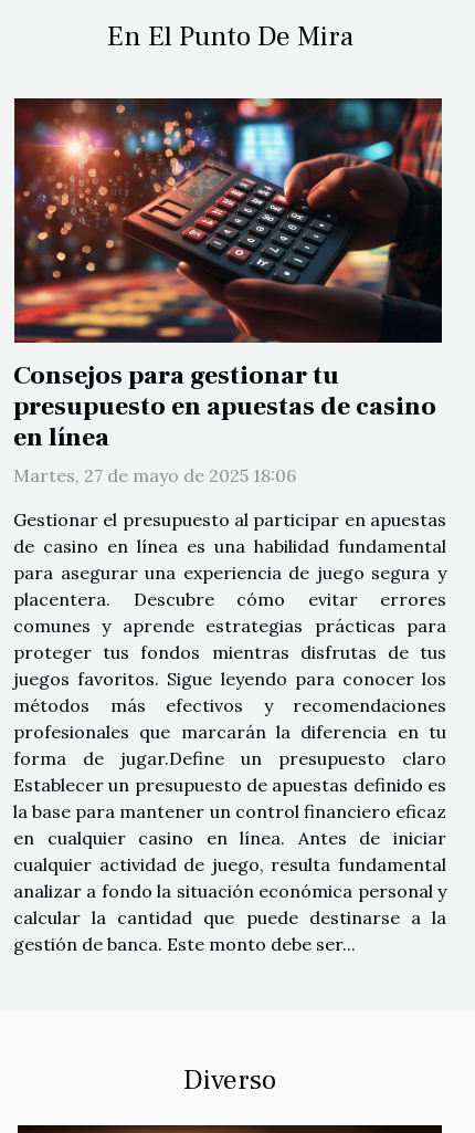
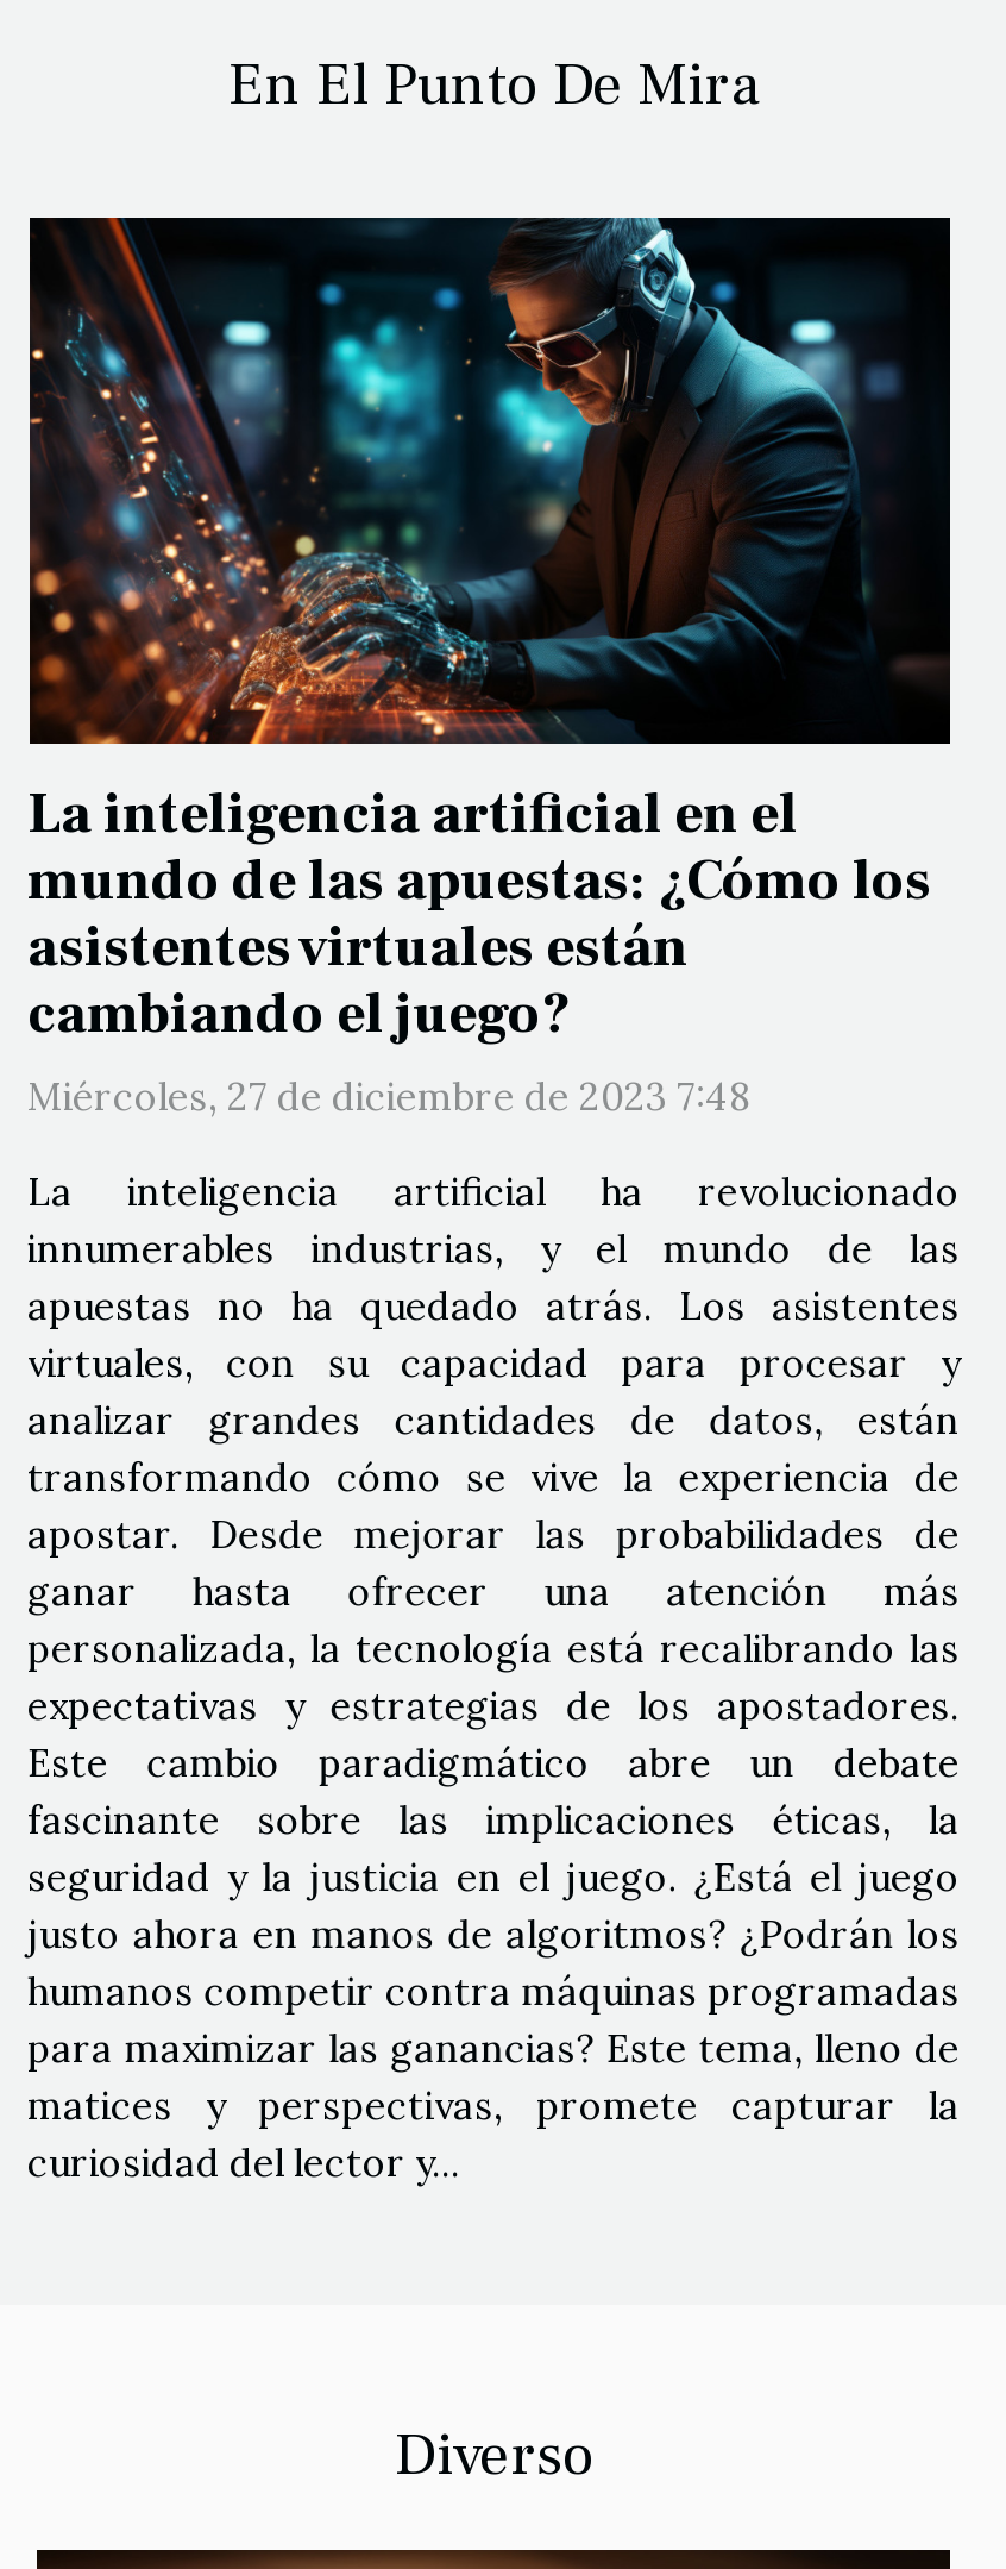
- [image]
+ [image]

- Consejos para gestionar tu
- presupuesto en apuestas de casino
- en línea
- Martes, 27 de mayo de 2025 18:06
+ La inteligencia artificial en el
+ mundo de las apuestas: ¿Cómo los
+ asistentes virtuales están
+ cambiando el juego?
+ Miércoles, 27 de diciembre de 2023 7:48

- Gestionar el presupuesto al participar en apuestas
- de casino en línea es una habilidad fundamental
- para asegurar una experiencia de juego segura y
- placentera. Descubre cómo evitar errores
- comunes y aprende estrategias prácticas para
- proteger tus fondos mientras disfrutas de tus
- juegos favoritos. Sigue leyendo para conocer los
- métodos más efectivos y recomendaciones
- profesionales que marcarán la diferencia en tu
- forma de jugar.Define un presupuesto claro
- Establecer un presupuesto de apuestas definido es
- la base para mantener un control financiero eficaz
- en cualquier casino en línea. Antes de iniciar
- cualquier actividad de juego, resulta fundamental
- analizar a fondo la situación económica personal y
- calcular la cantidad que puede destinarse a la
- gestión de banca. Este monto debe ser...
+ La inteligencia artificial ha revolucionado
+ innumerables industrias, y el mundo de las
+ apuestas no ha quedado atrás. Los asistentes
+ virtuales, con su capacidad para procesar y
+ analizar grandes cantidades de datos, están
+ transformando cómo se vive la experiencia de
+ apostar. Desde mejorar las probabilidades de
+ ganar hasta ofrecer una atención más
+ personalizada, la tecnología está recalibrando las
+ expectativas y estrategias de los apostadores.
+ Este cambio paradigmático abre un debate
+ fascinante sobre las implicaciones éticas, la
+ seguridad y la justicia en el juego. ¿Está el juego
+ justo ahora en manos de algoritmos? ¿Podrán los
+ humanos competir contra máquinas programadas
+ para maximizar las ganancias? Este tema, lleno de
+ matices y perspectivas, promete capturar la
+ curiosidad del lector y...
